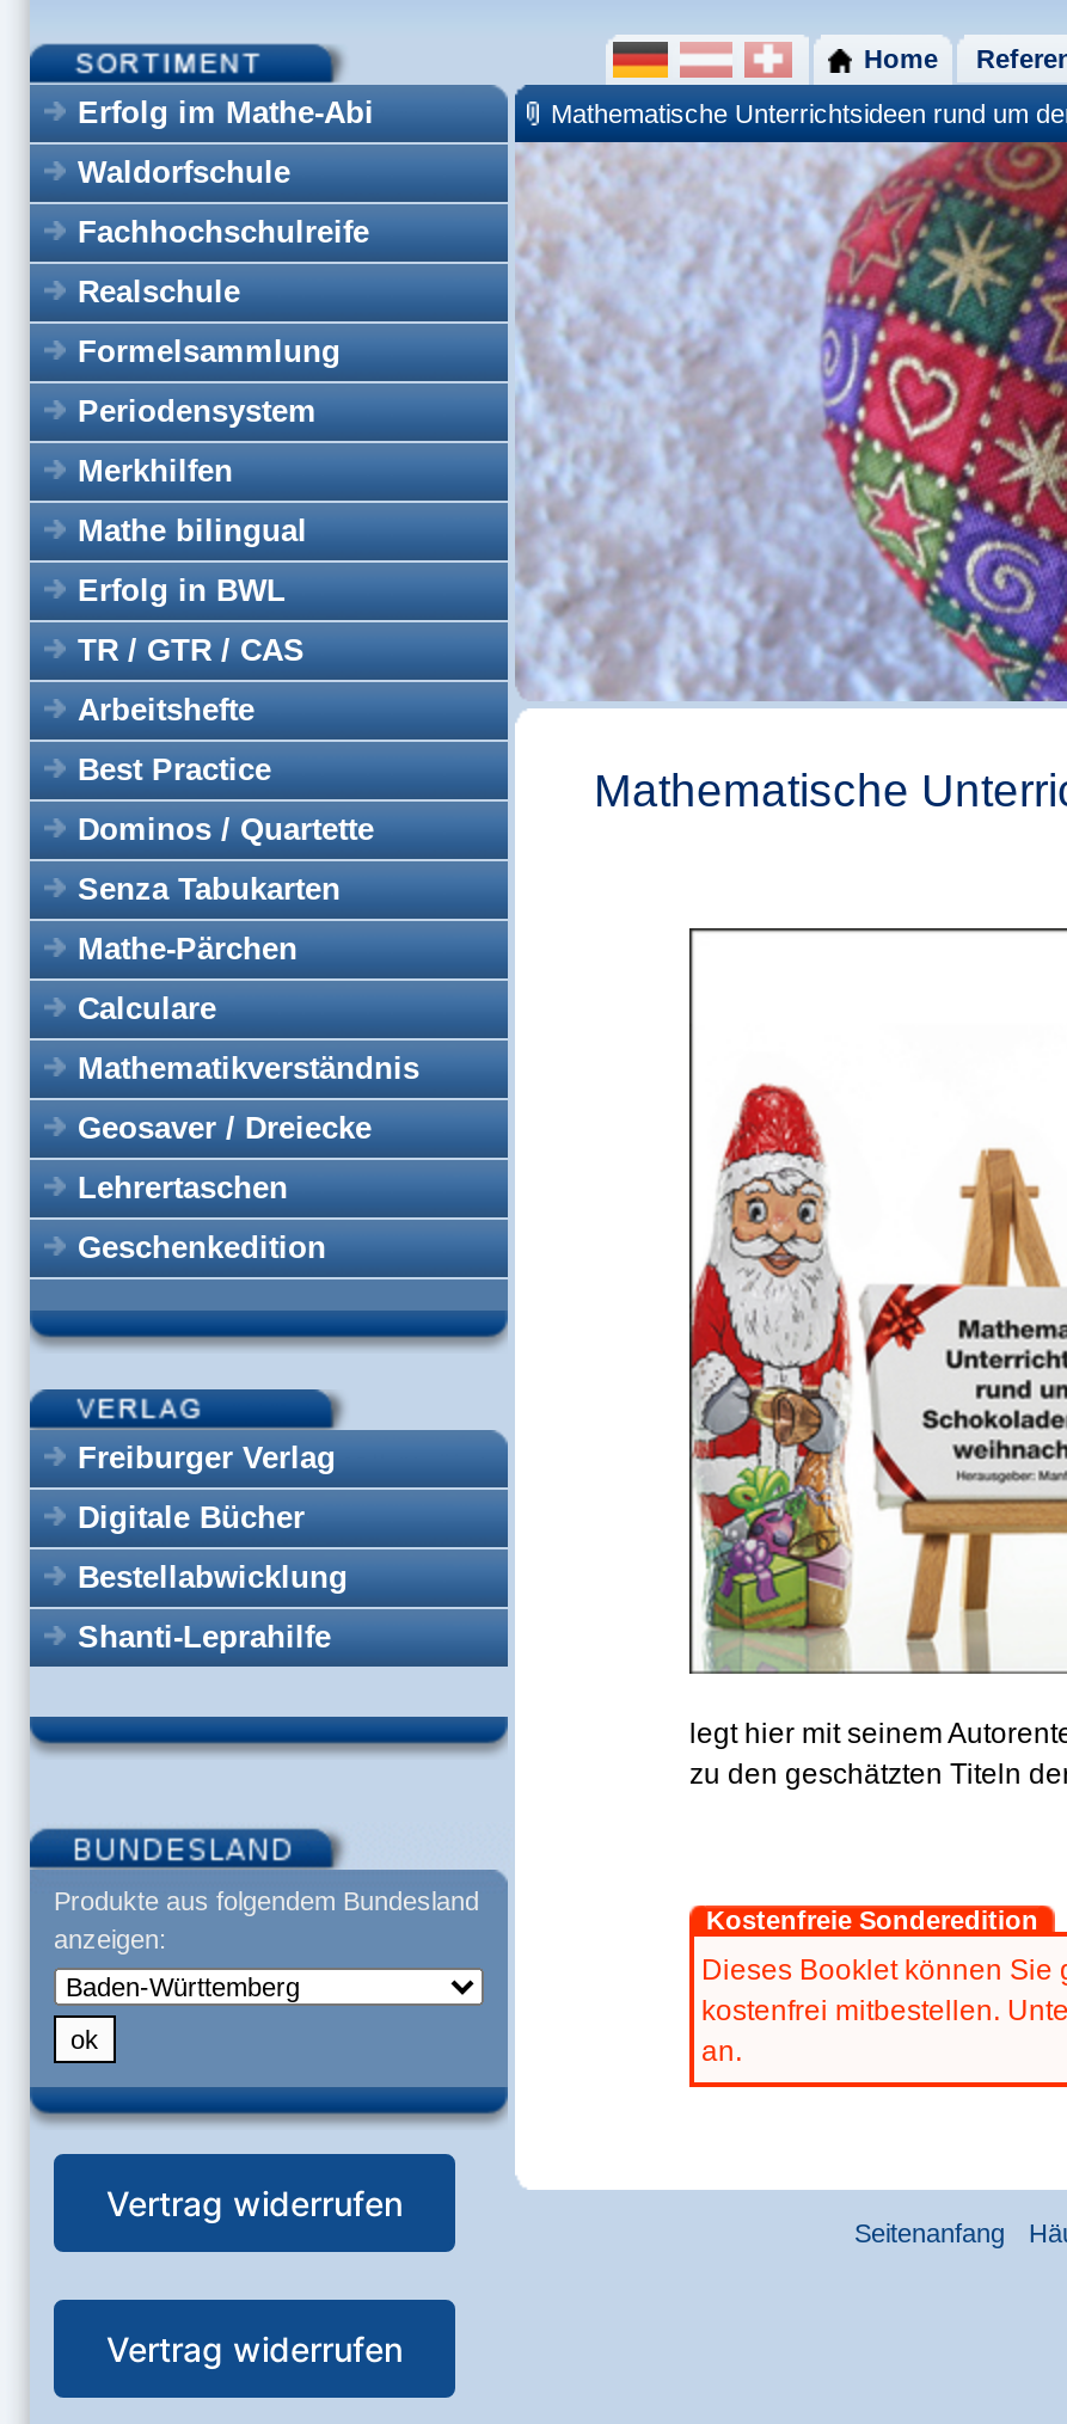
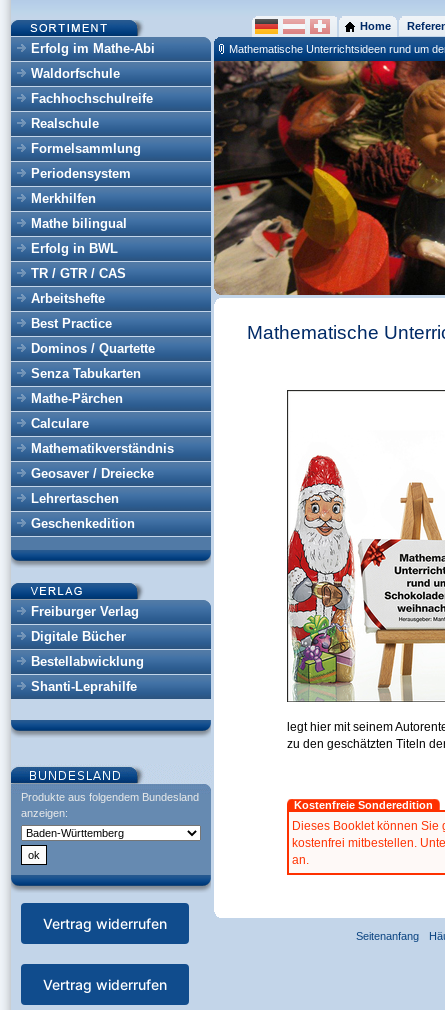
- [image]
+ [image]
